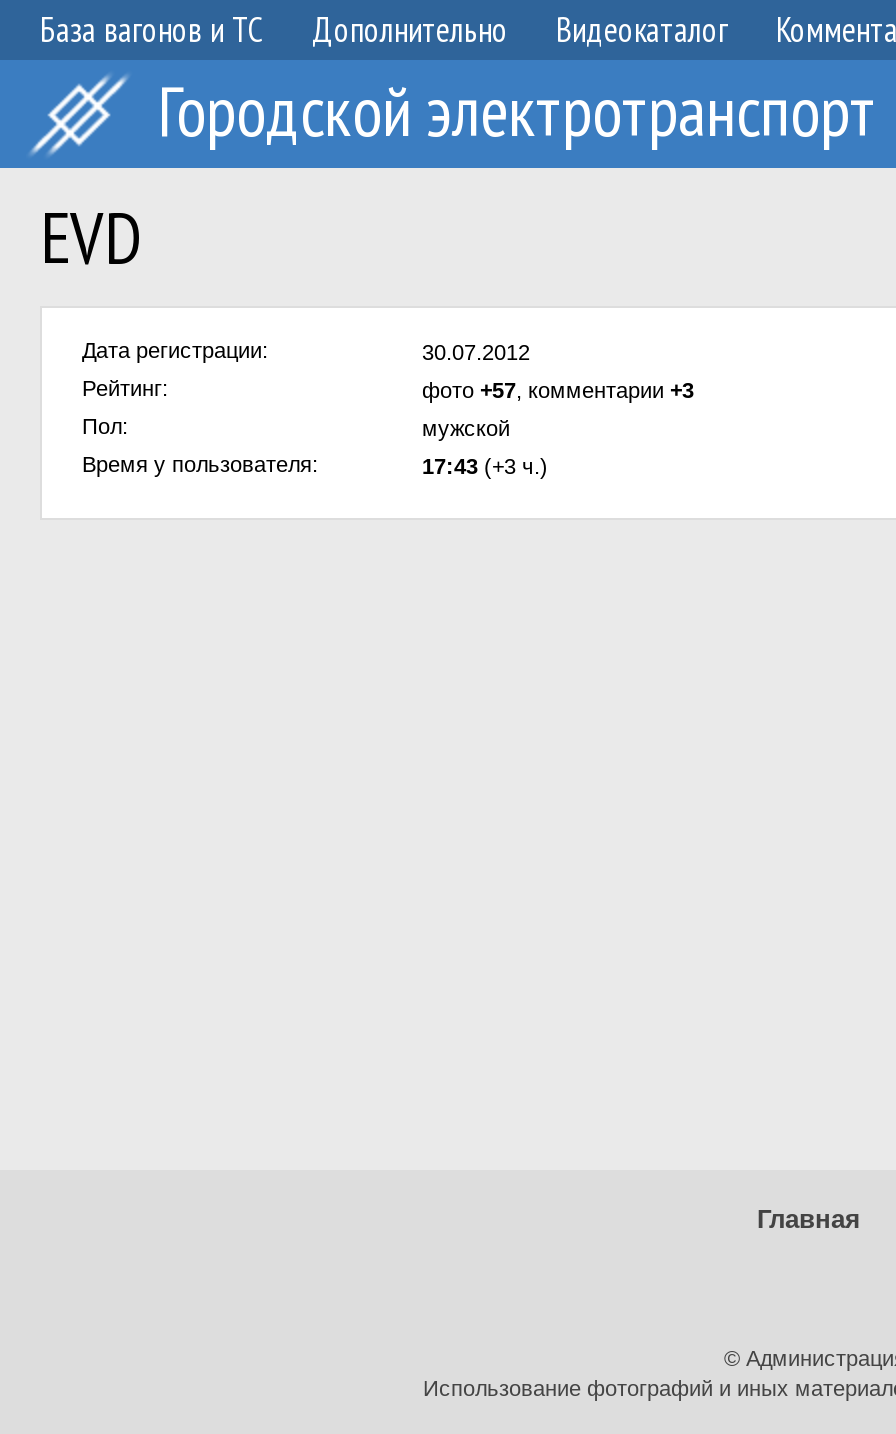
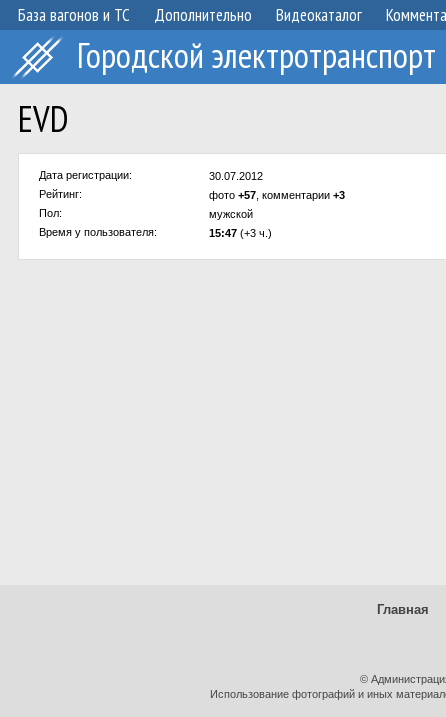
- 17:43 (+3 ч.)
+ 15:47 (+3 ч.)
